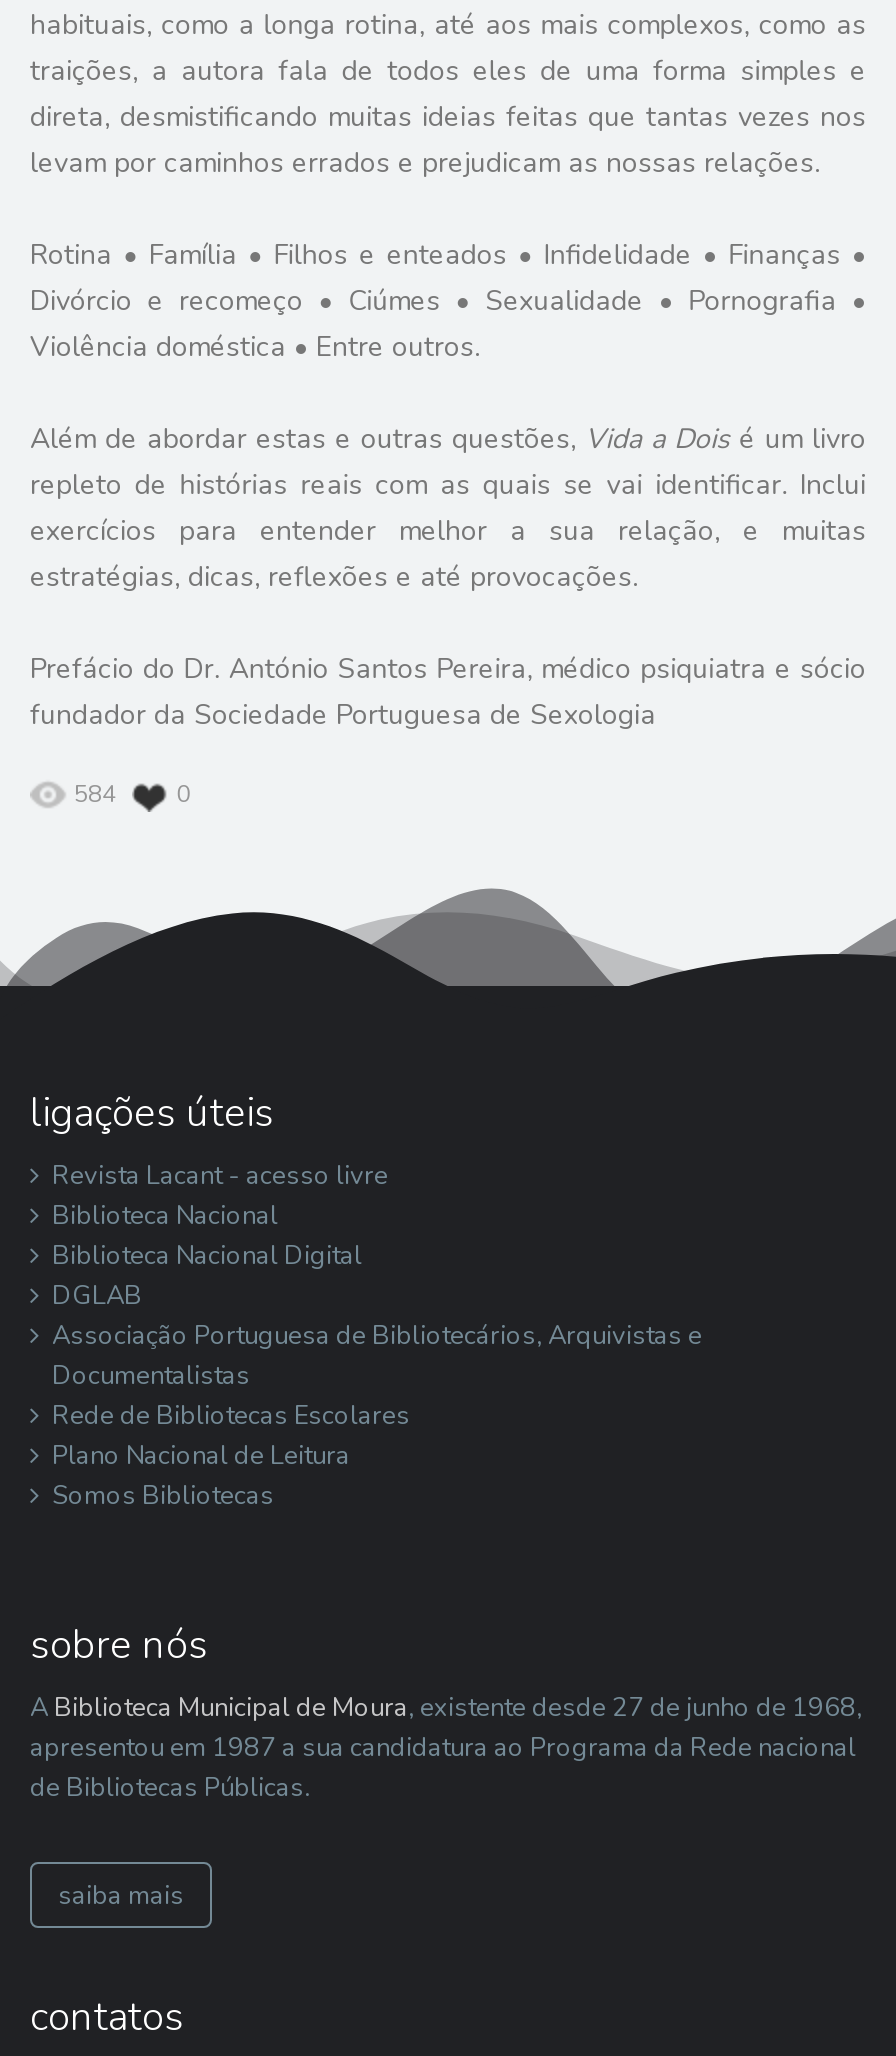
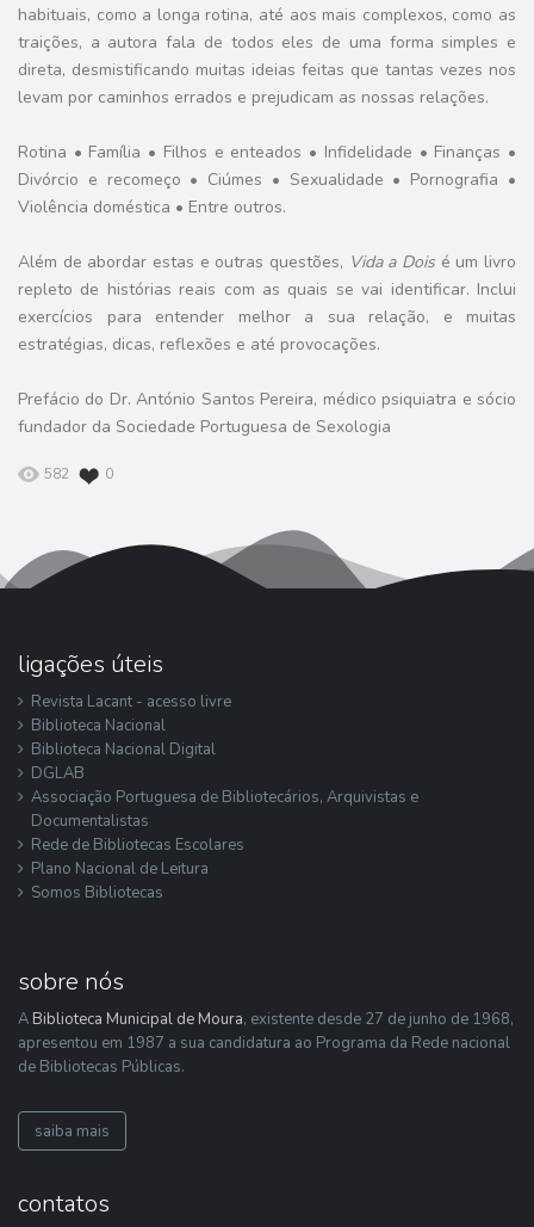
- 584 0
+ 582 0
